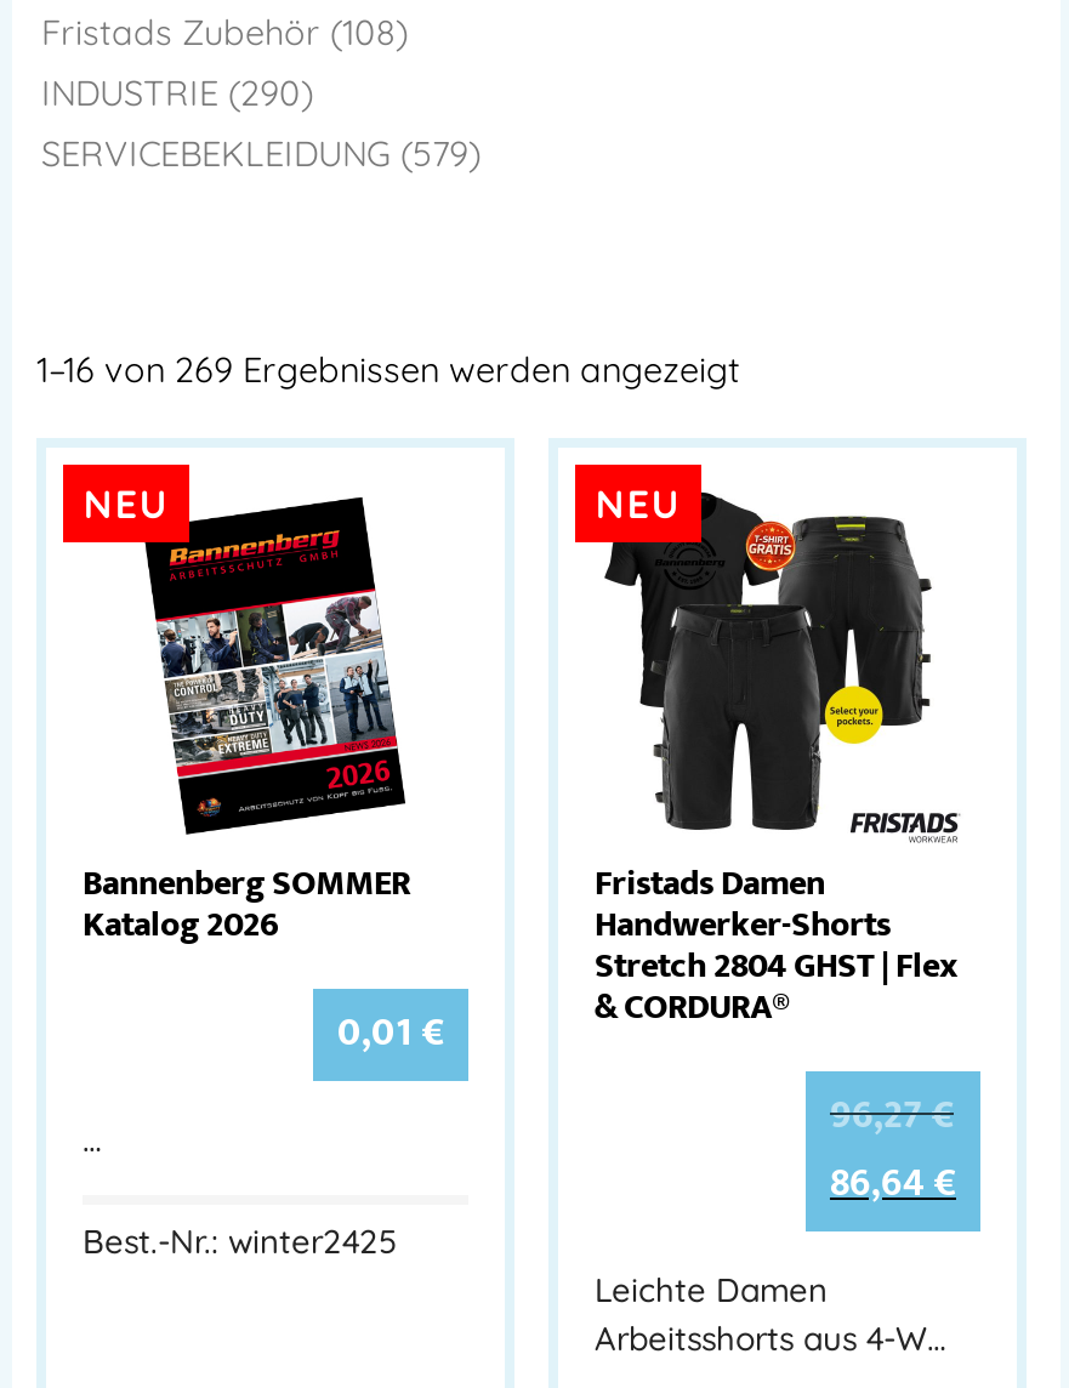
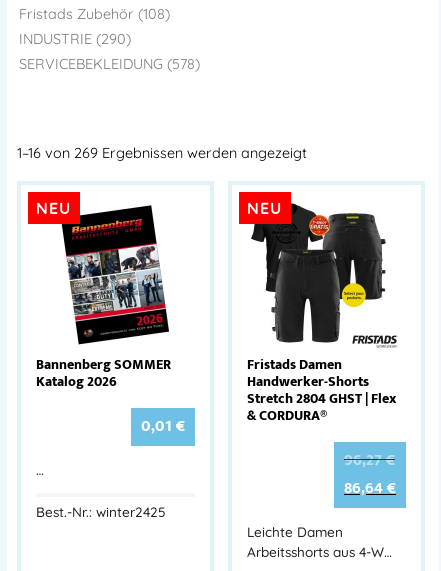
- SERVICEBEKLEIDUNG (579)
+ SERVICEBEKLEIDUNG (578)
